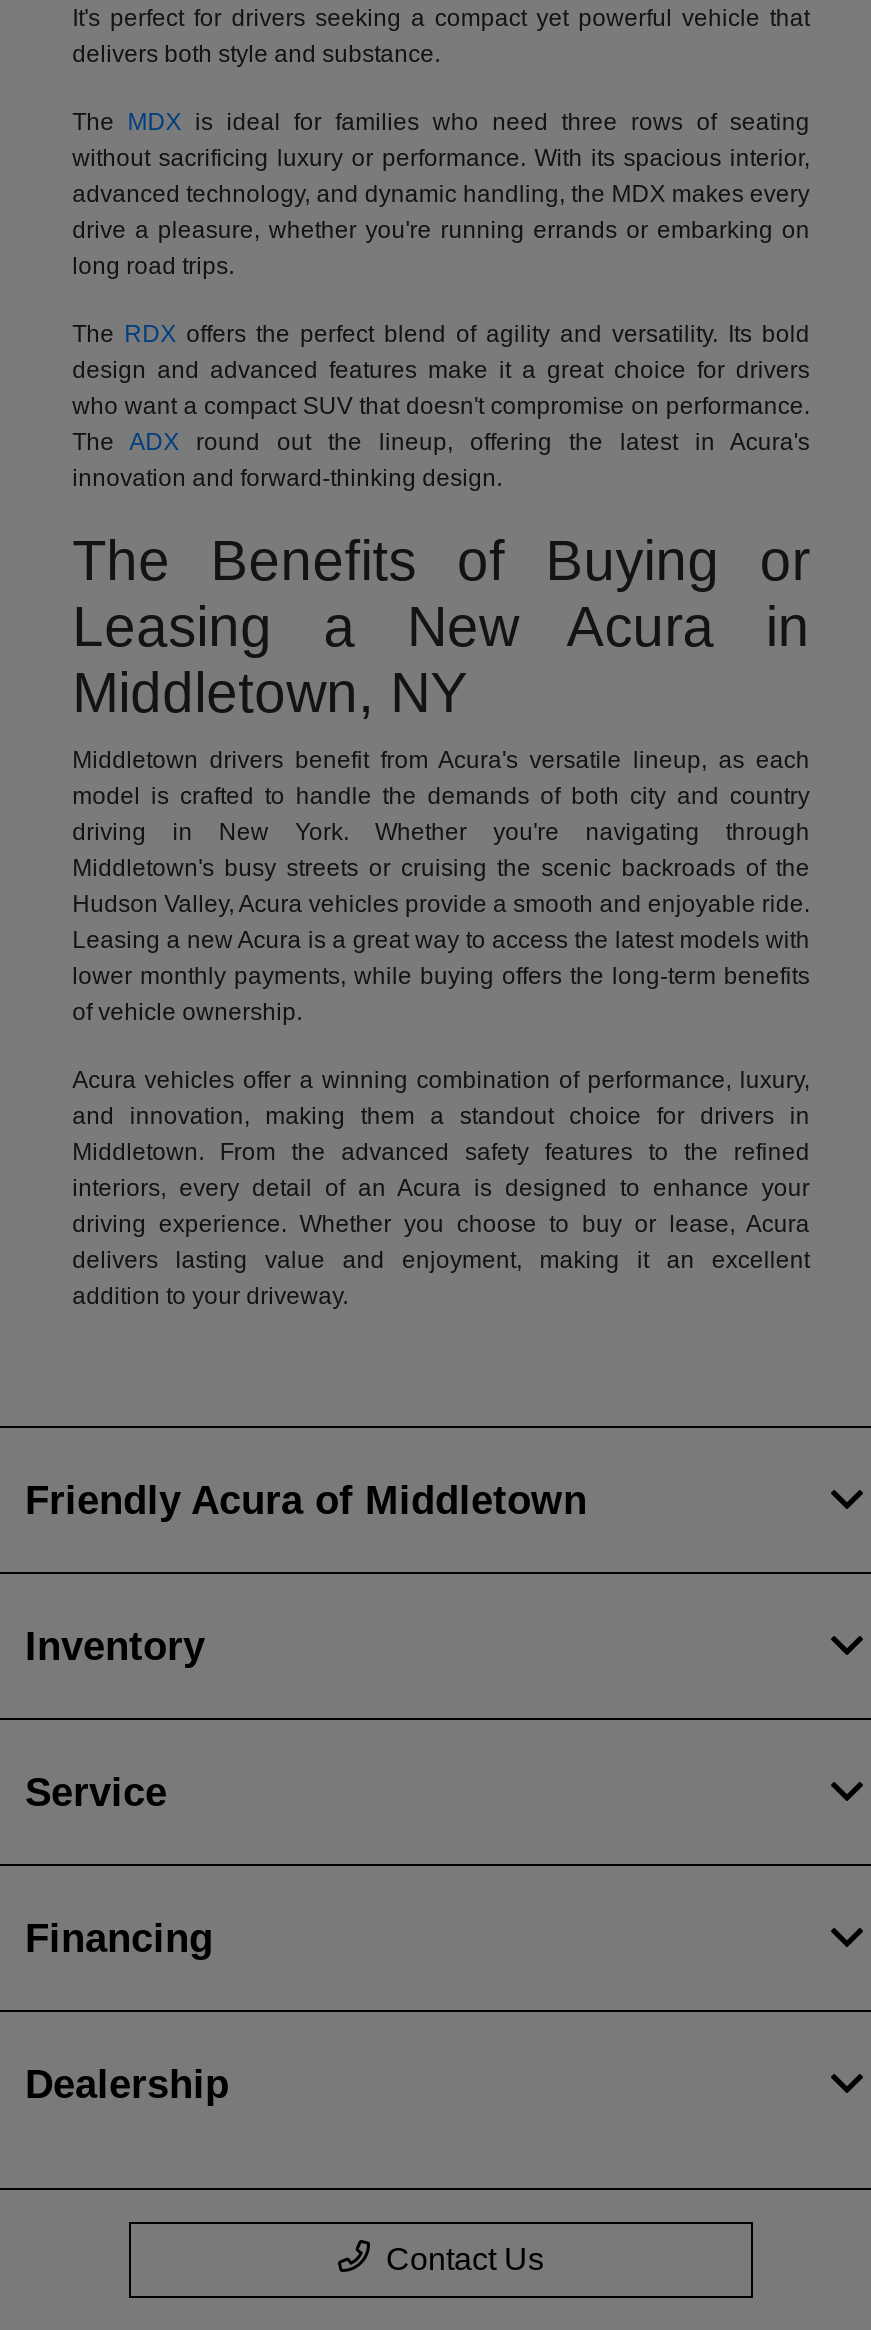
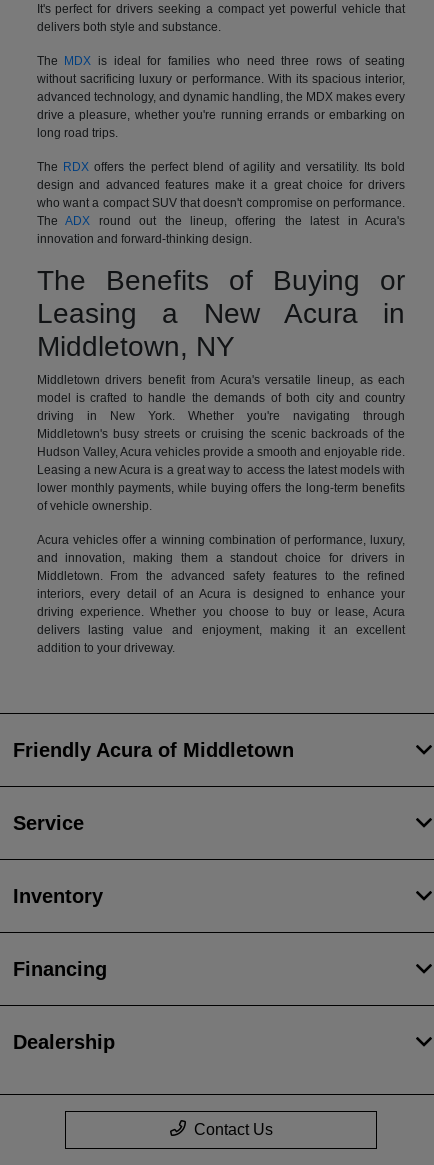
moved down: Inventory

moved up: Service
